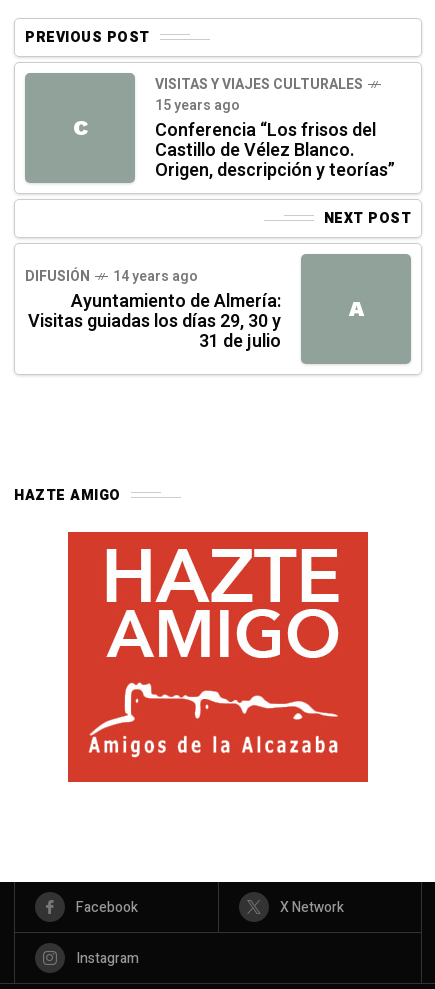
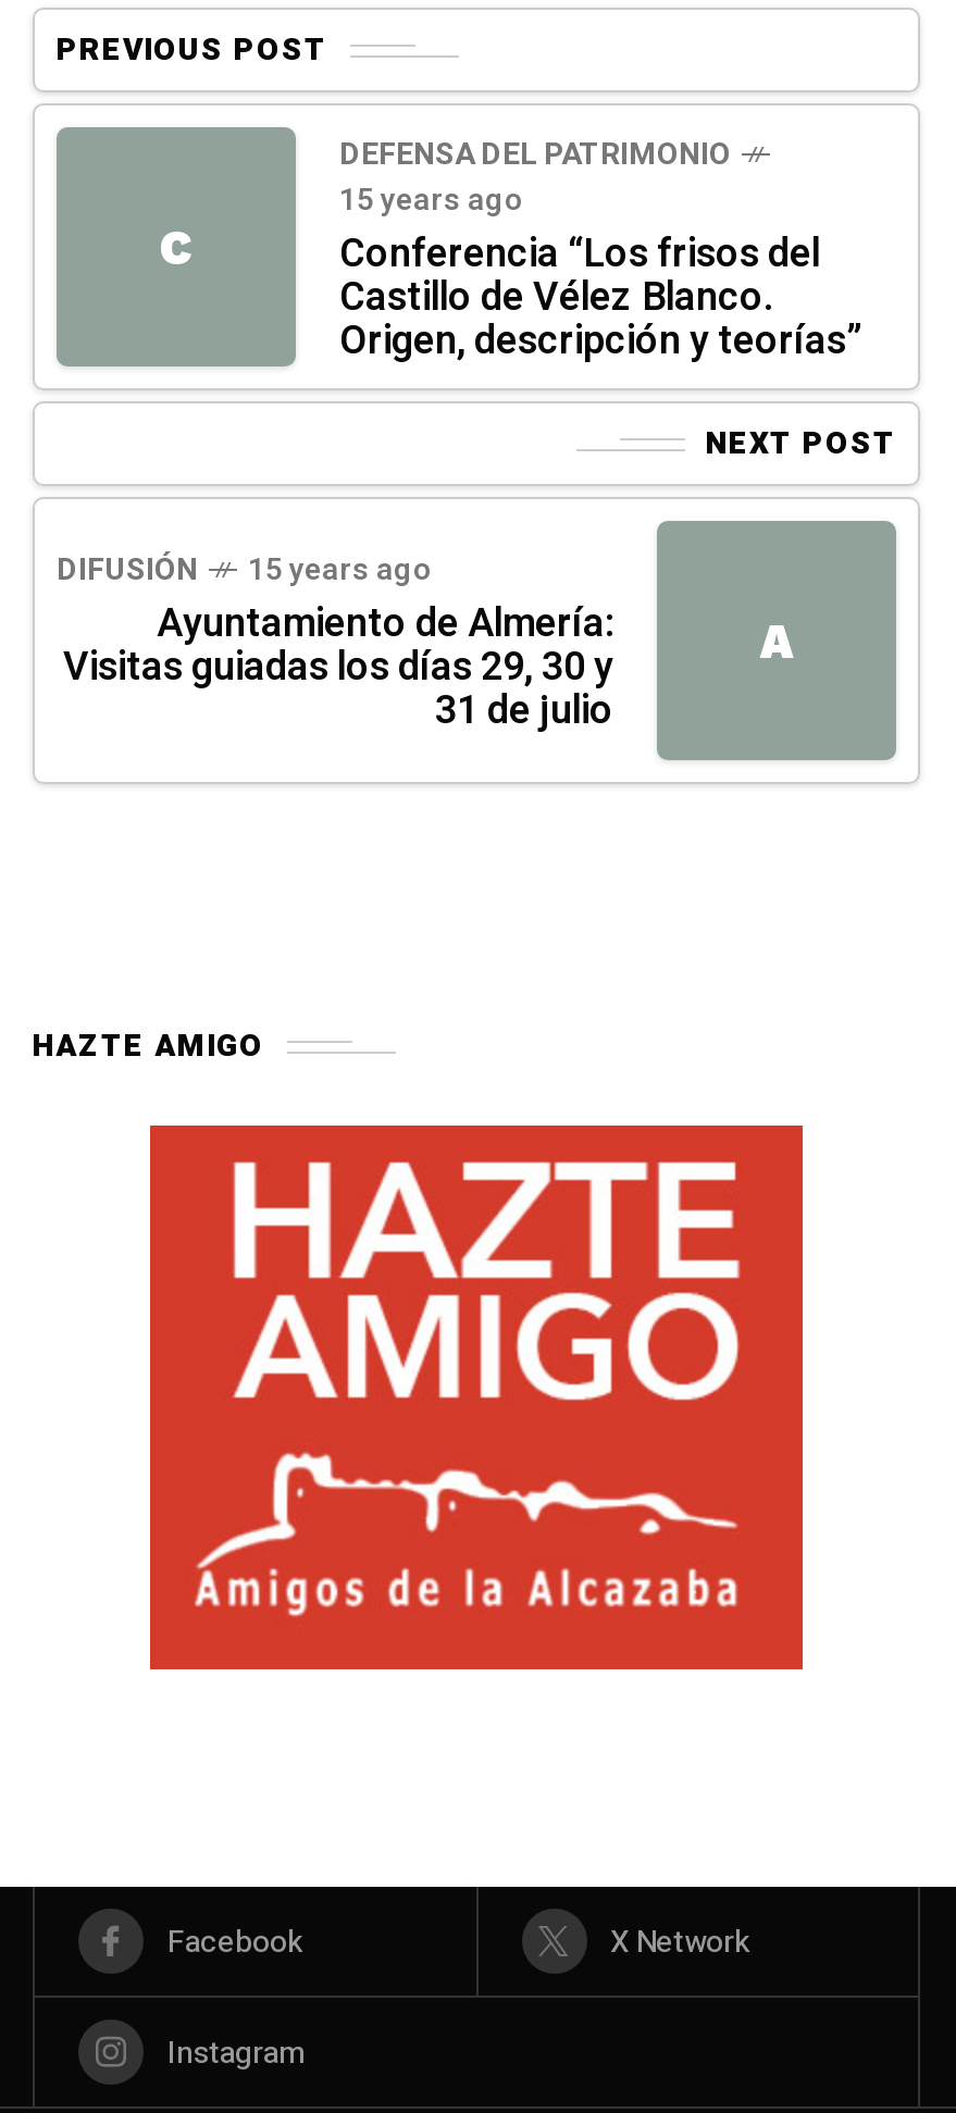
- VISITAS Y VIAJES CULTURALES
+ DEFENSA DEL PATRIMONIO

- DIFUSIÓN 14 years ago
+ DIFUSIÓN 15 years ago
